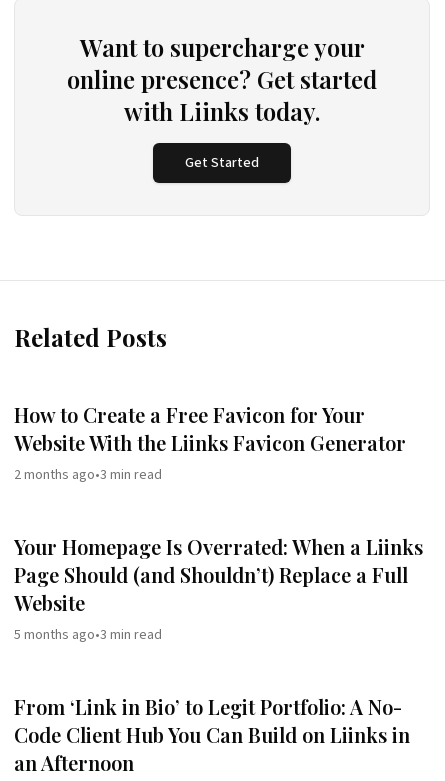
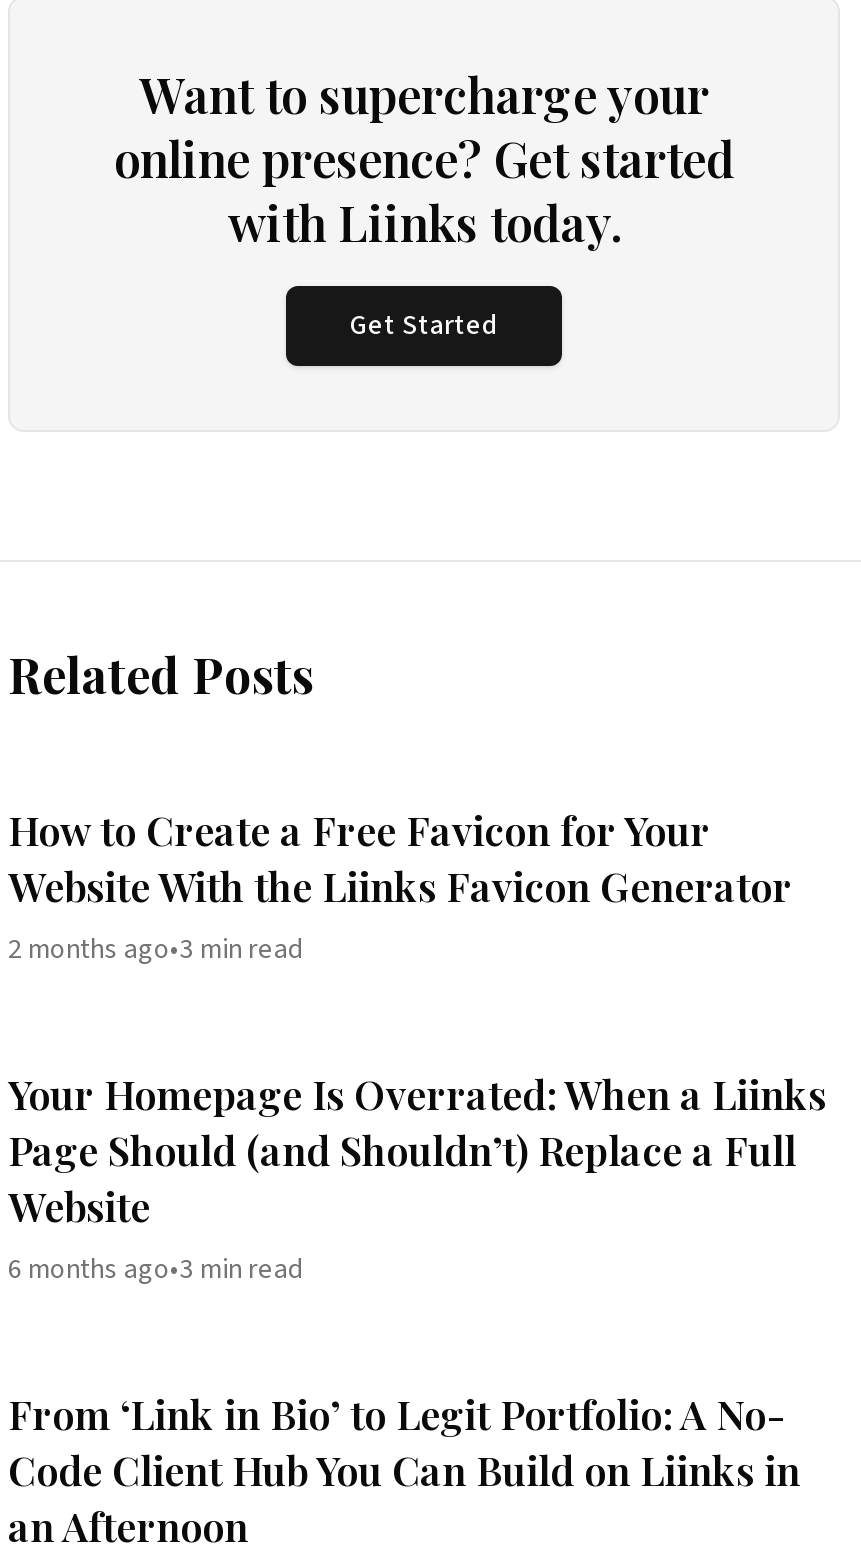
- 5 months ago•3 min read
+ 6 months ago•3 min read
